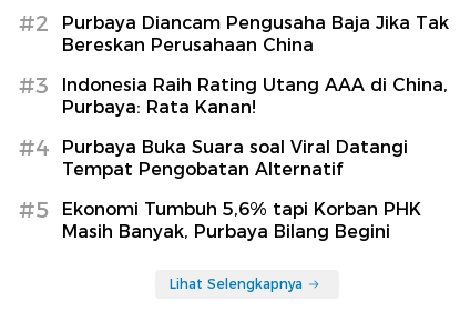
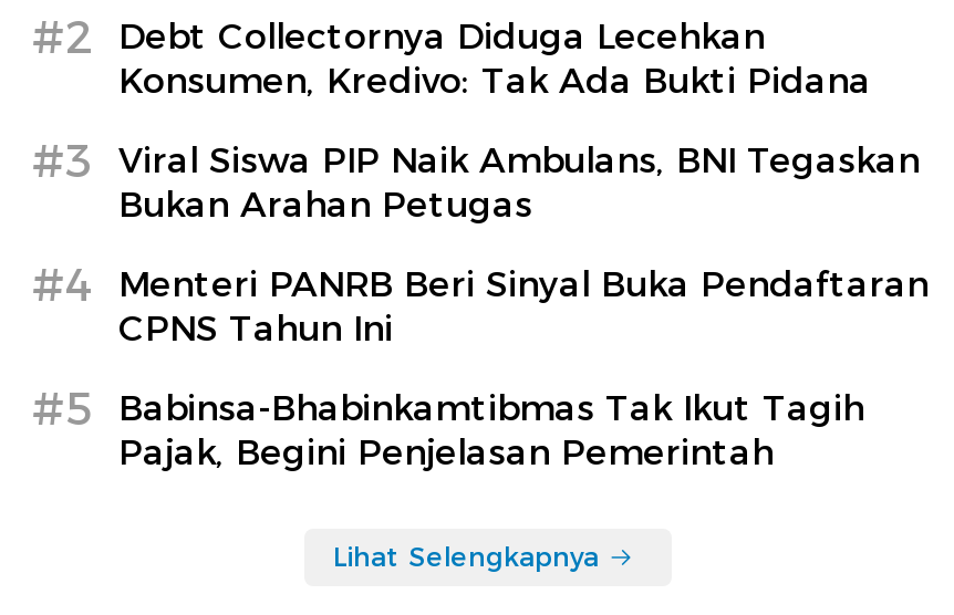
- Purbaya Diancam Pengusaha Baja Jika Tak
- Bereskan Perusahaan China
+ Debt Collectornya Diduga Lecehkan
+ Konsumen, Kredivo: Tak Ada Bukti Pidana

- Indonesia Raih Rating Utang AAA di China,
- Purbaya: Rata Kanan!
+ Viral Siswa PIP Naik Ambulans, BNI Tegaskan
+ Bukan Arahan Petugas

- Purbaya Buka Suara soal Viral Datangi
- Tempat Pengobatan Alternatif
+ Menteri PANRB Beri Sinyal Buka Pendaftaran
+ CPNS Tahun Ini

- Ekonomi Tumbuh 5,6% tapi Korban PHK
- Masih Banyak, Purbaya Bilang Begini
+ Babinsa-Bhabinkamtibmas Tak Ikut Tagih
+ Pajak, Begini Penjelasan Pemerintah
